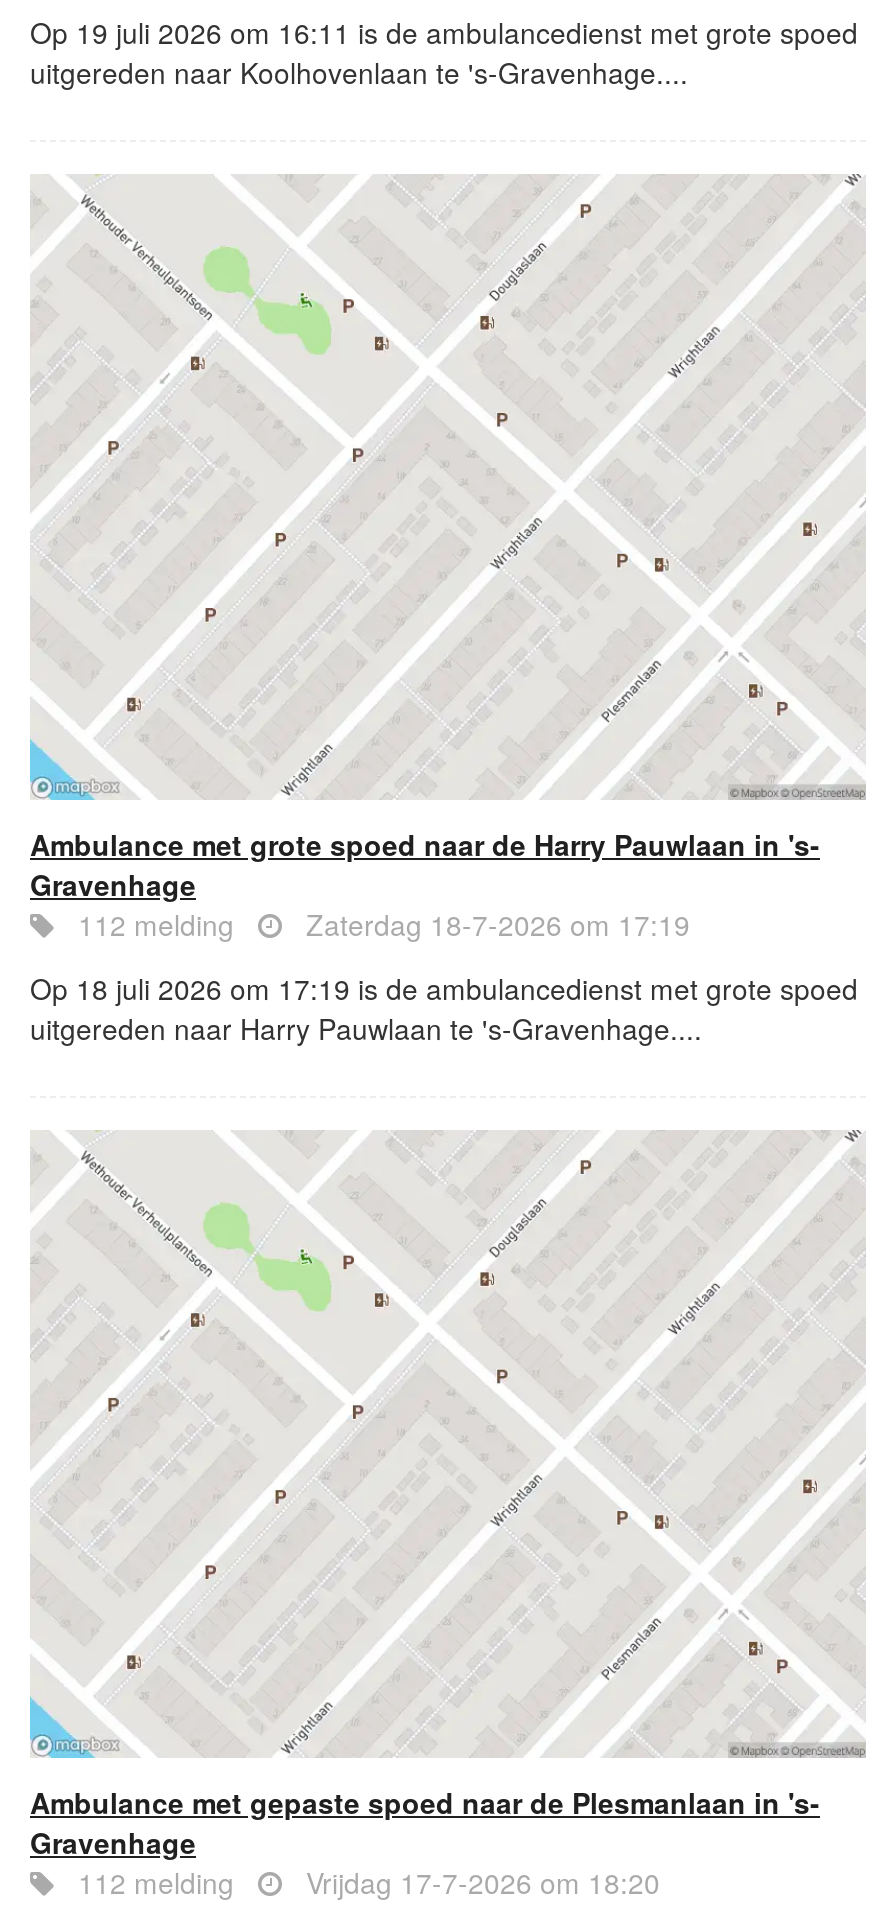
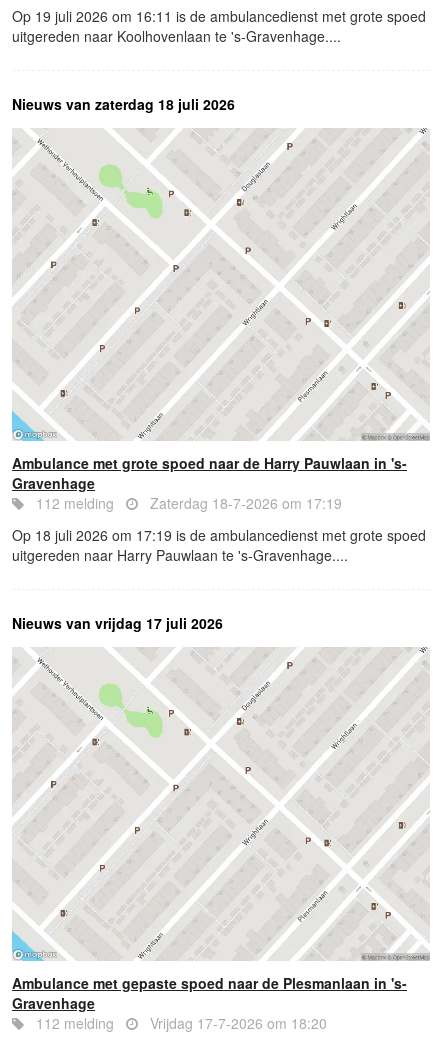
+ Nieuws van zaterdag 18 juli 2026

+ Nieuws van vrijdag 17 juli 2026
